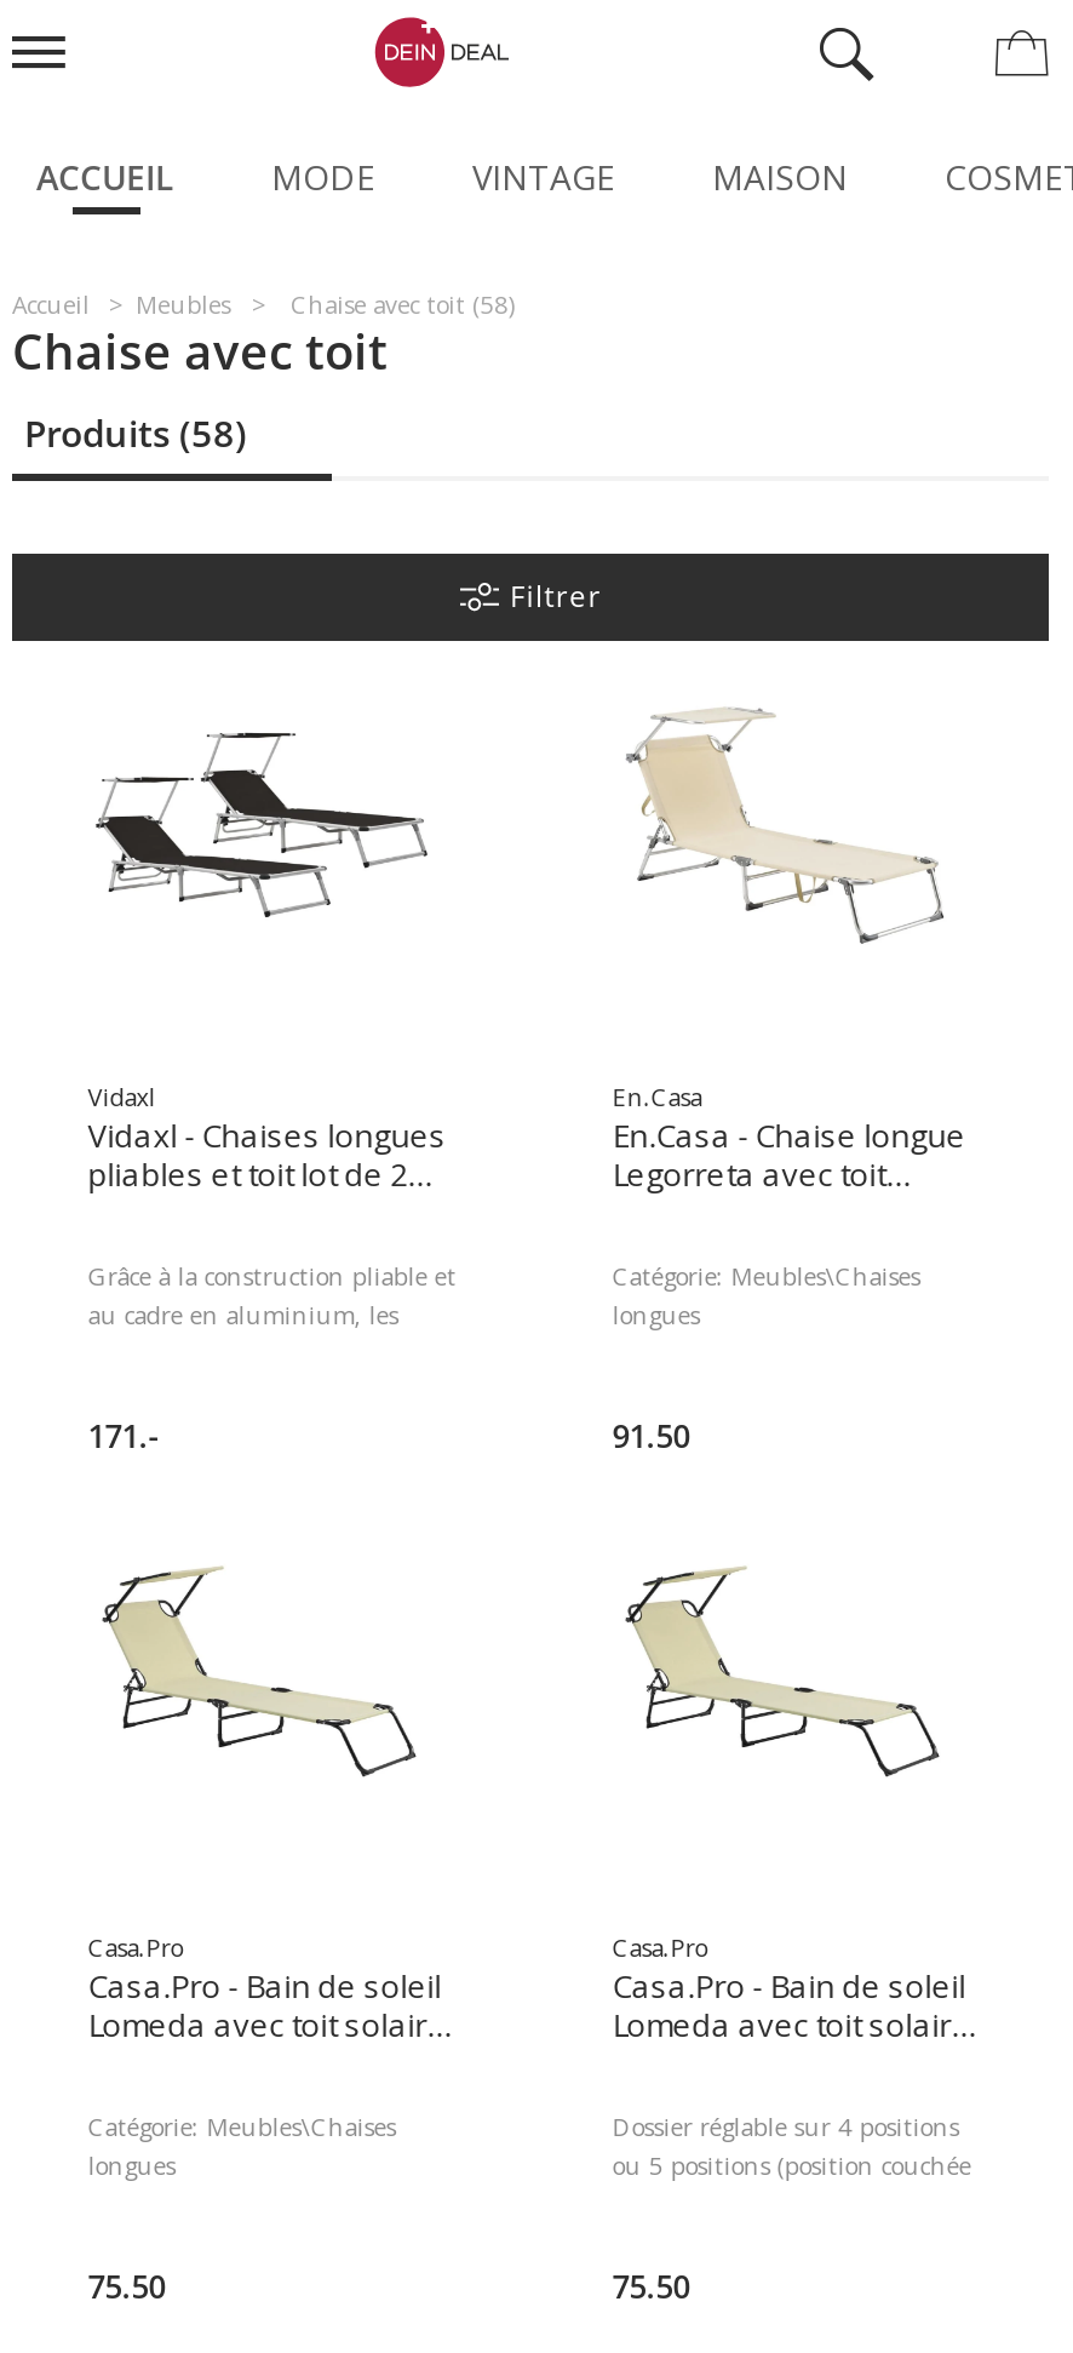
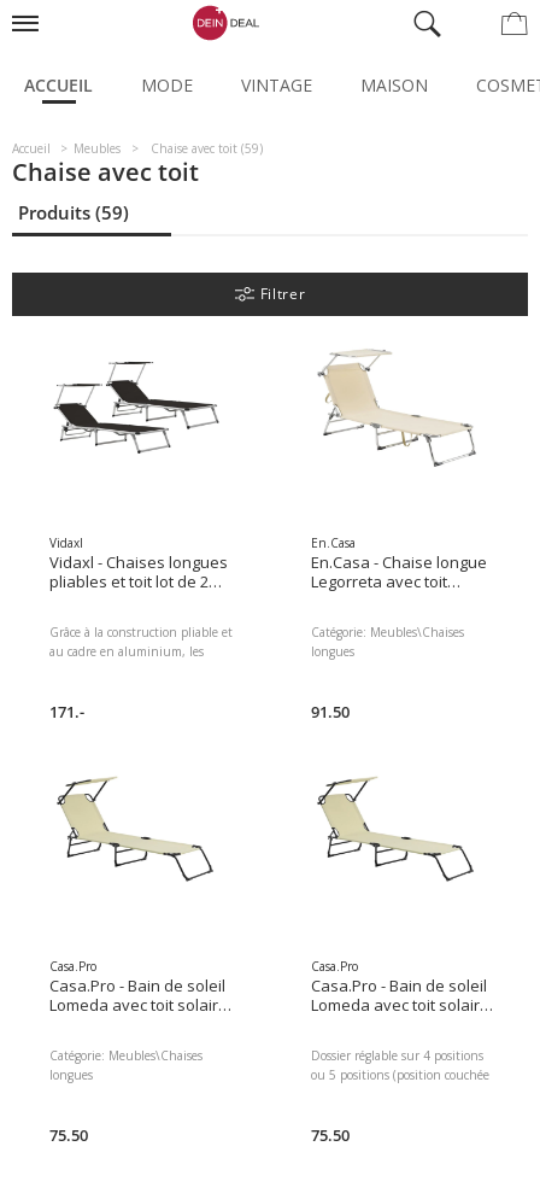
- Chaise avec toit (58)
+ Chaise avec toit (59)

- Produits (58)
+ Produits (59)
